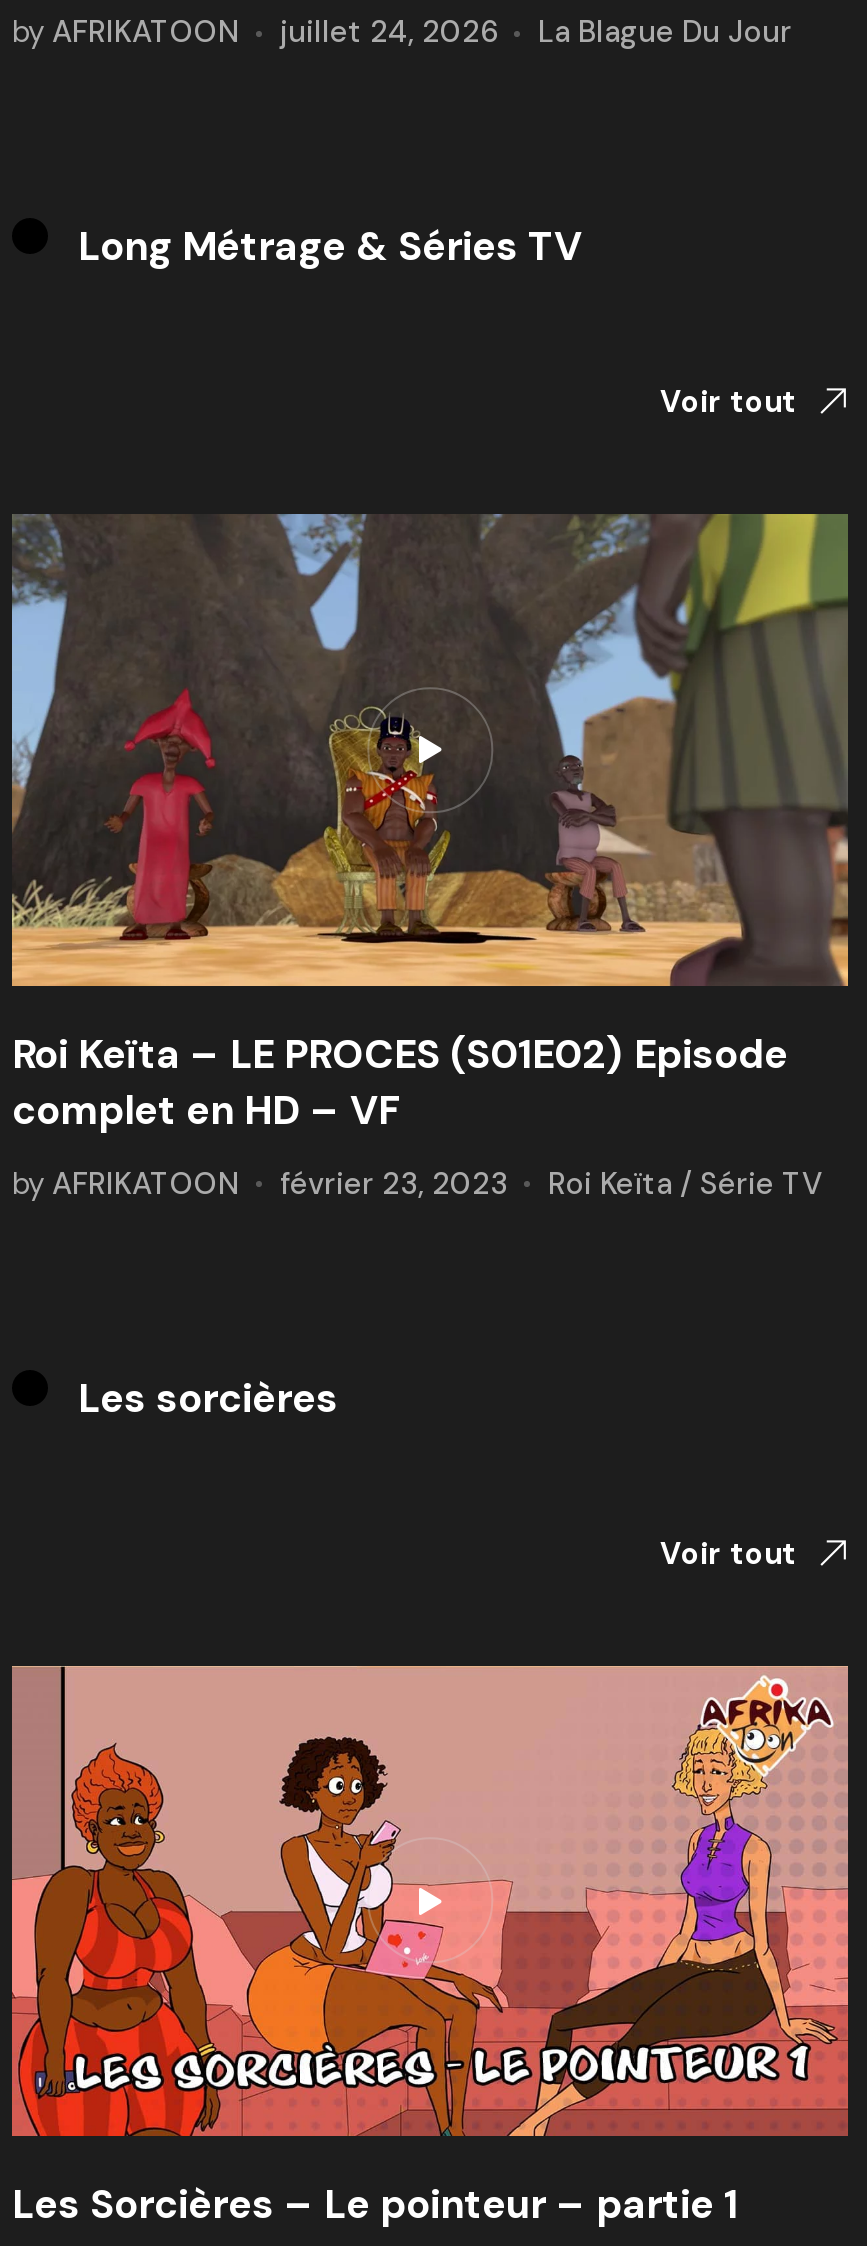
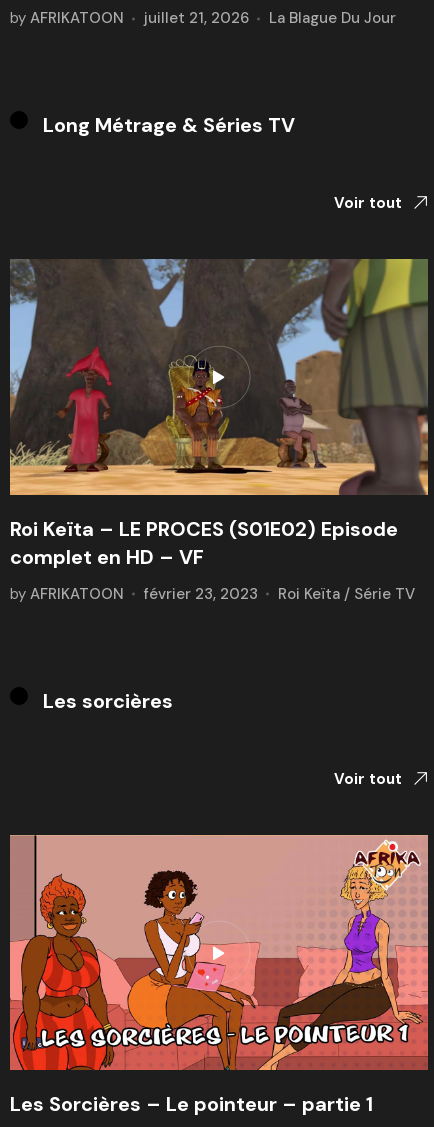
- by AFRIKATOON juillet 24, 2026 La Blague Du Jour
+ by AFRIKATOON juillet 21, 2026 La Blague Du Jour
